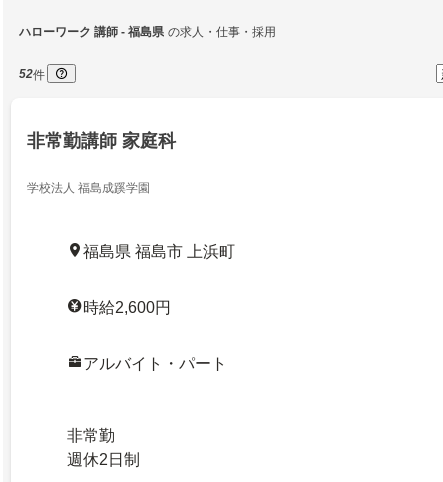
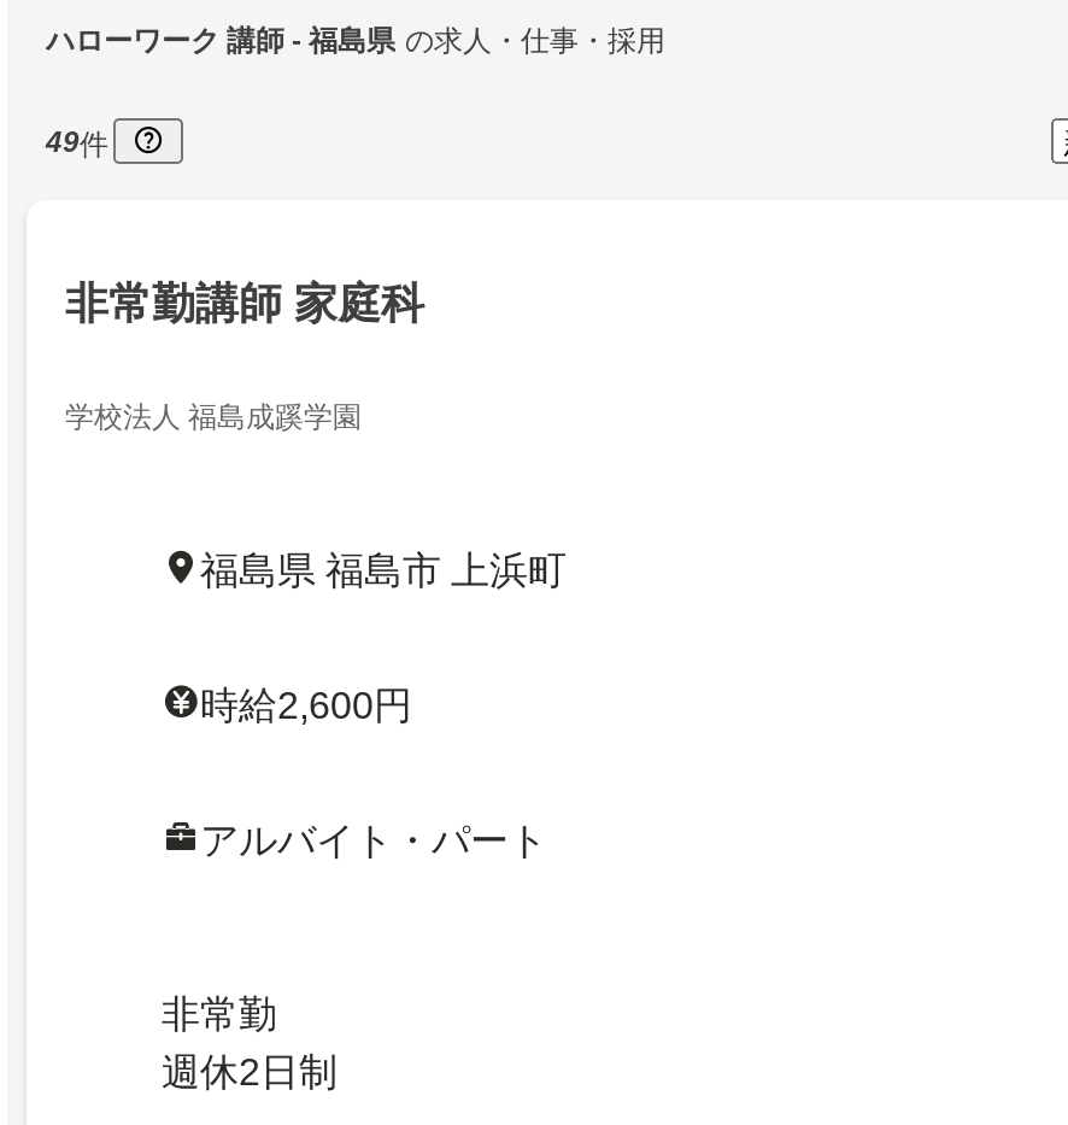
- 52件
+ 49件
